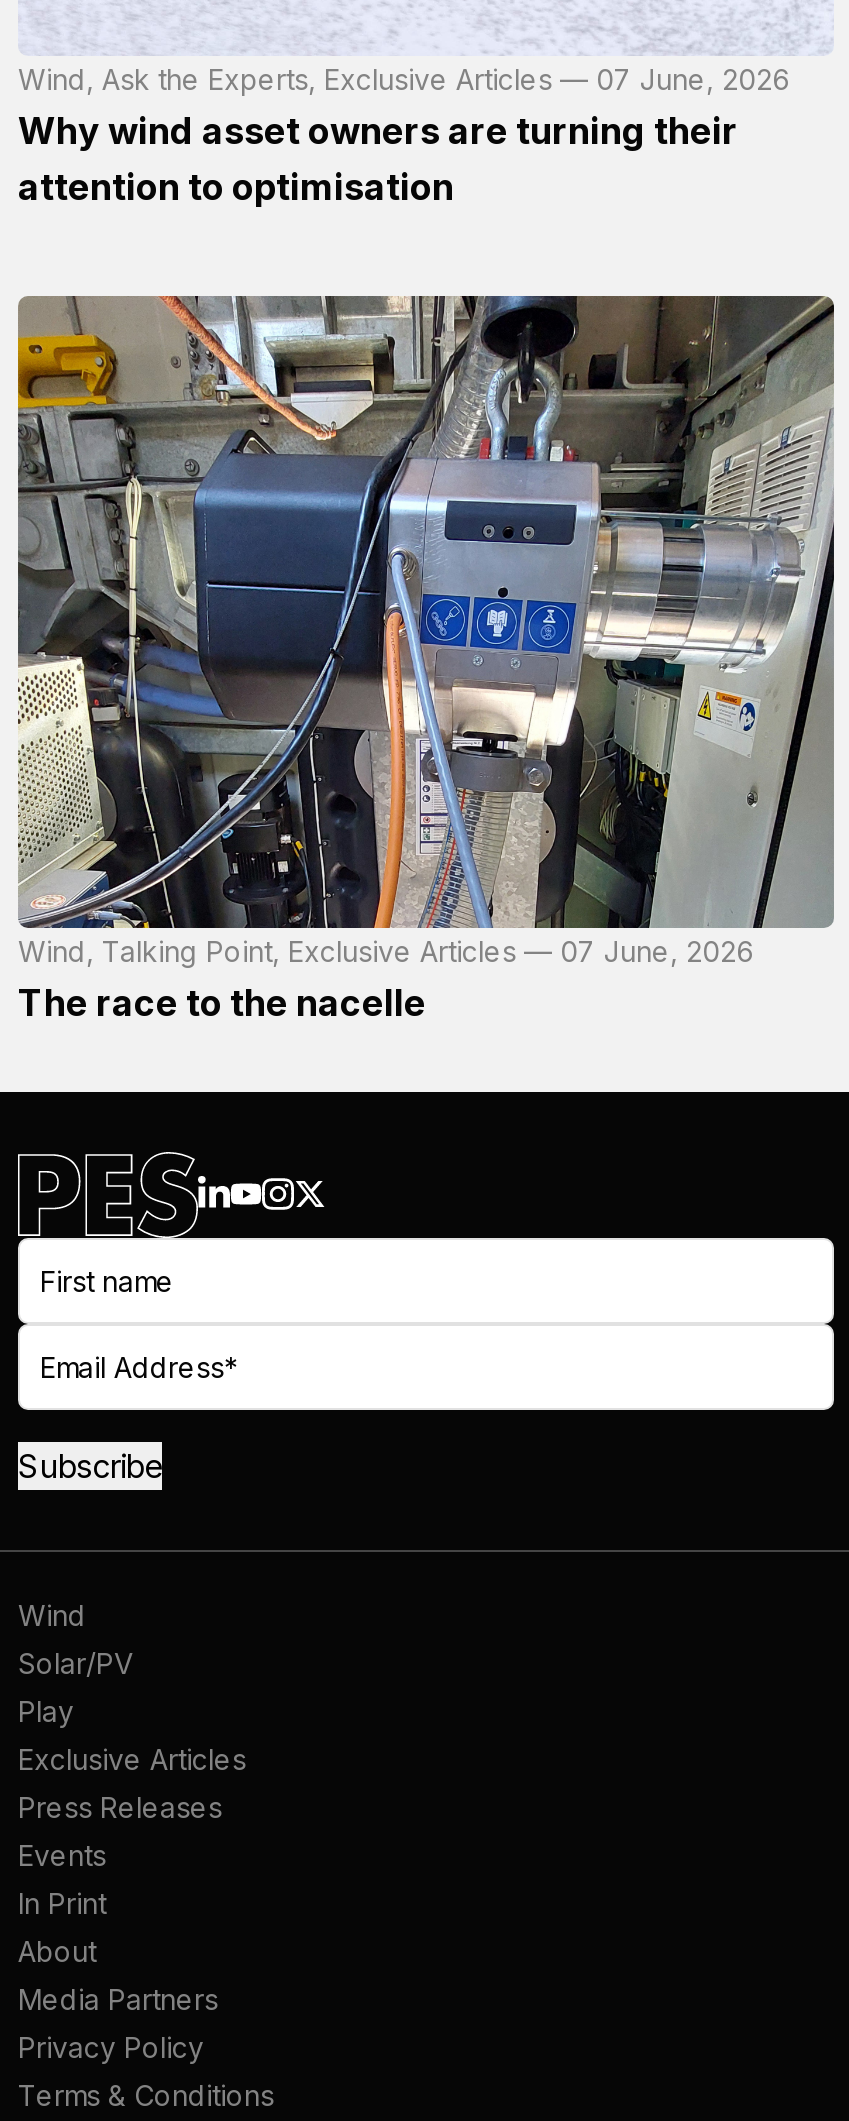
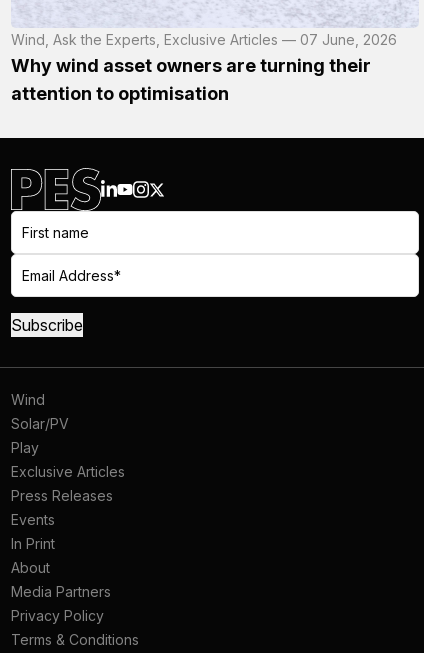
- [image]
- Wind, Talking Point, Exclusive Articles — 07 June, 2026
- The race to the nacelle
